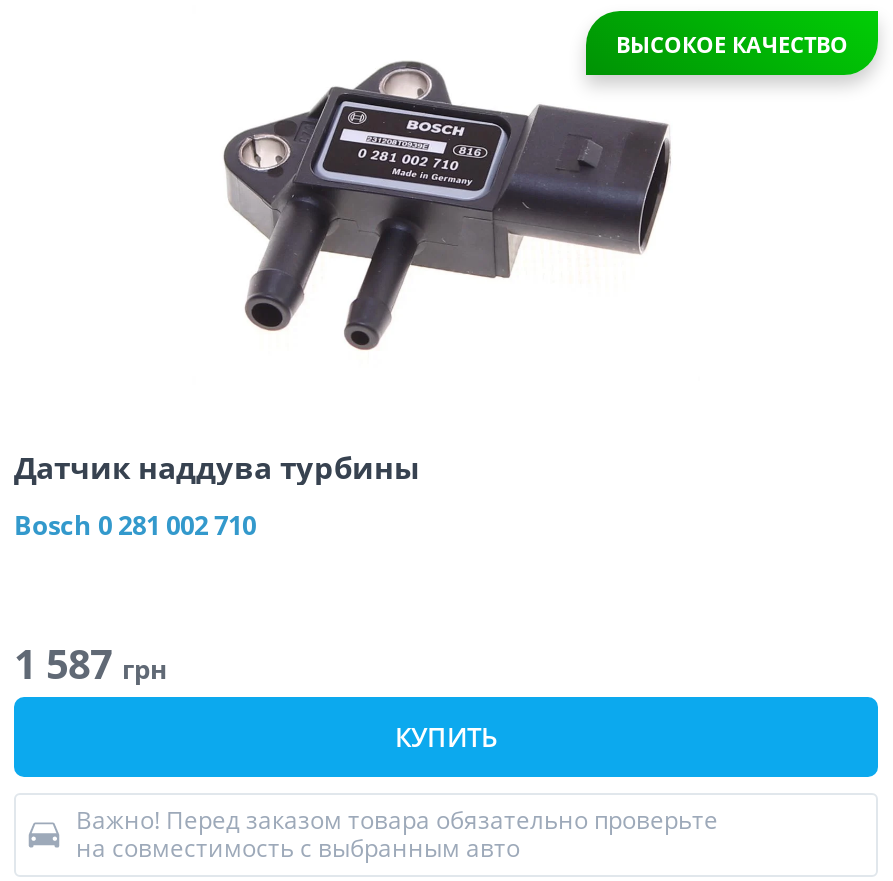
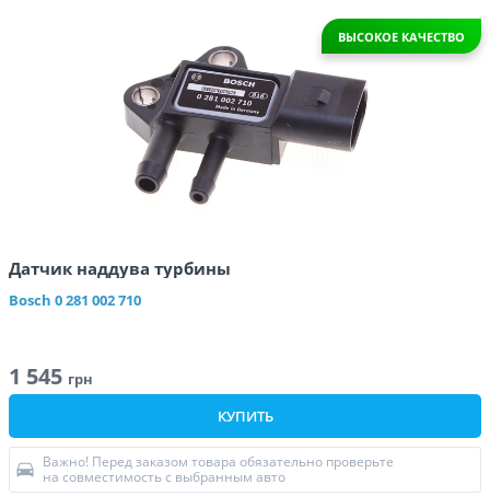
- 1 587 грн
+ 1 545 грн
